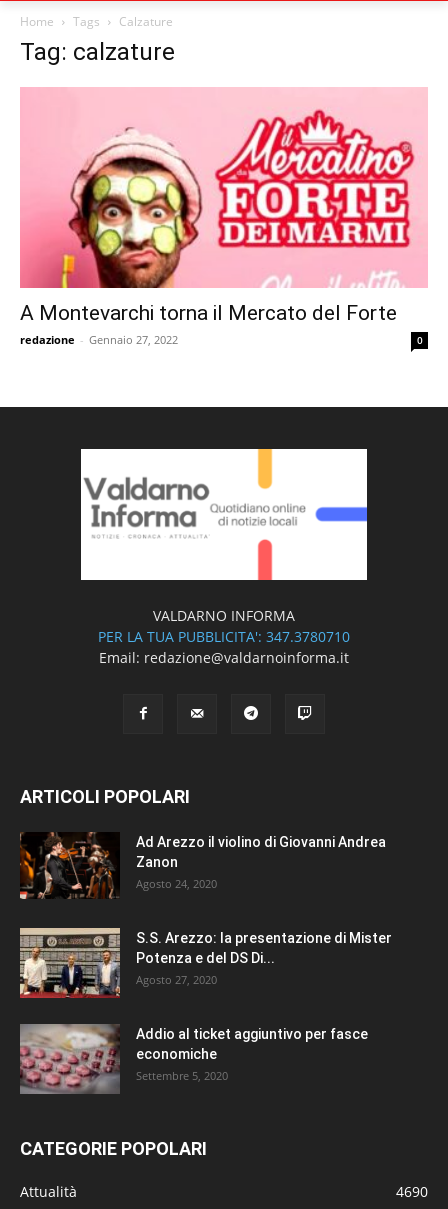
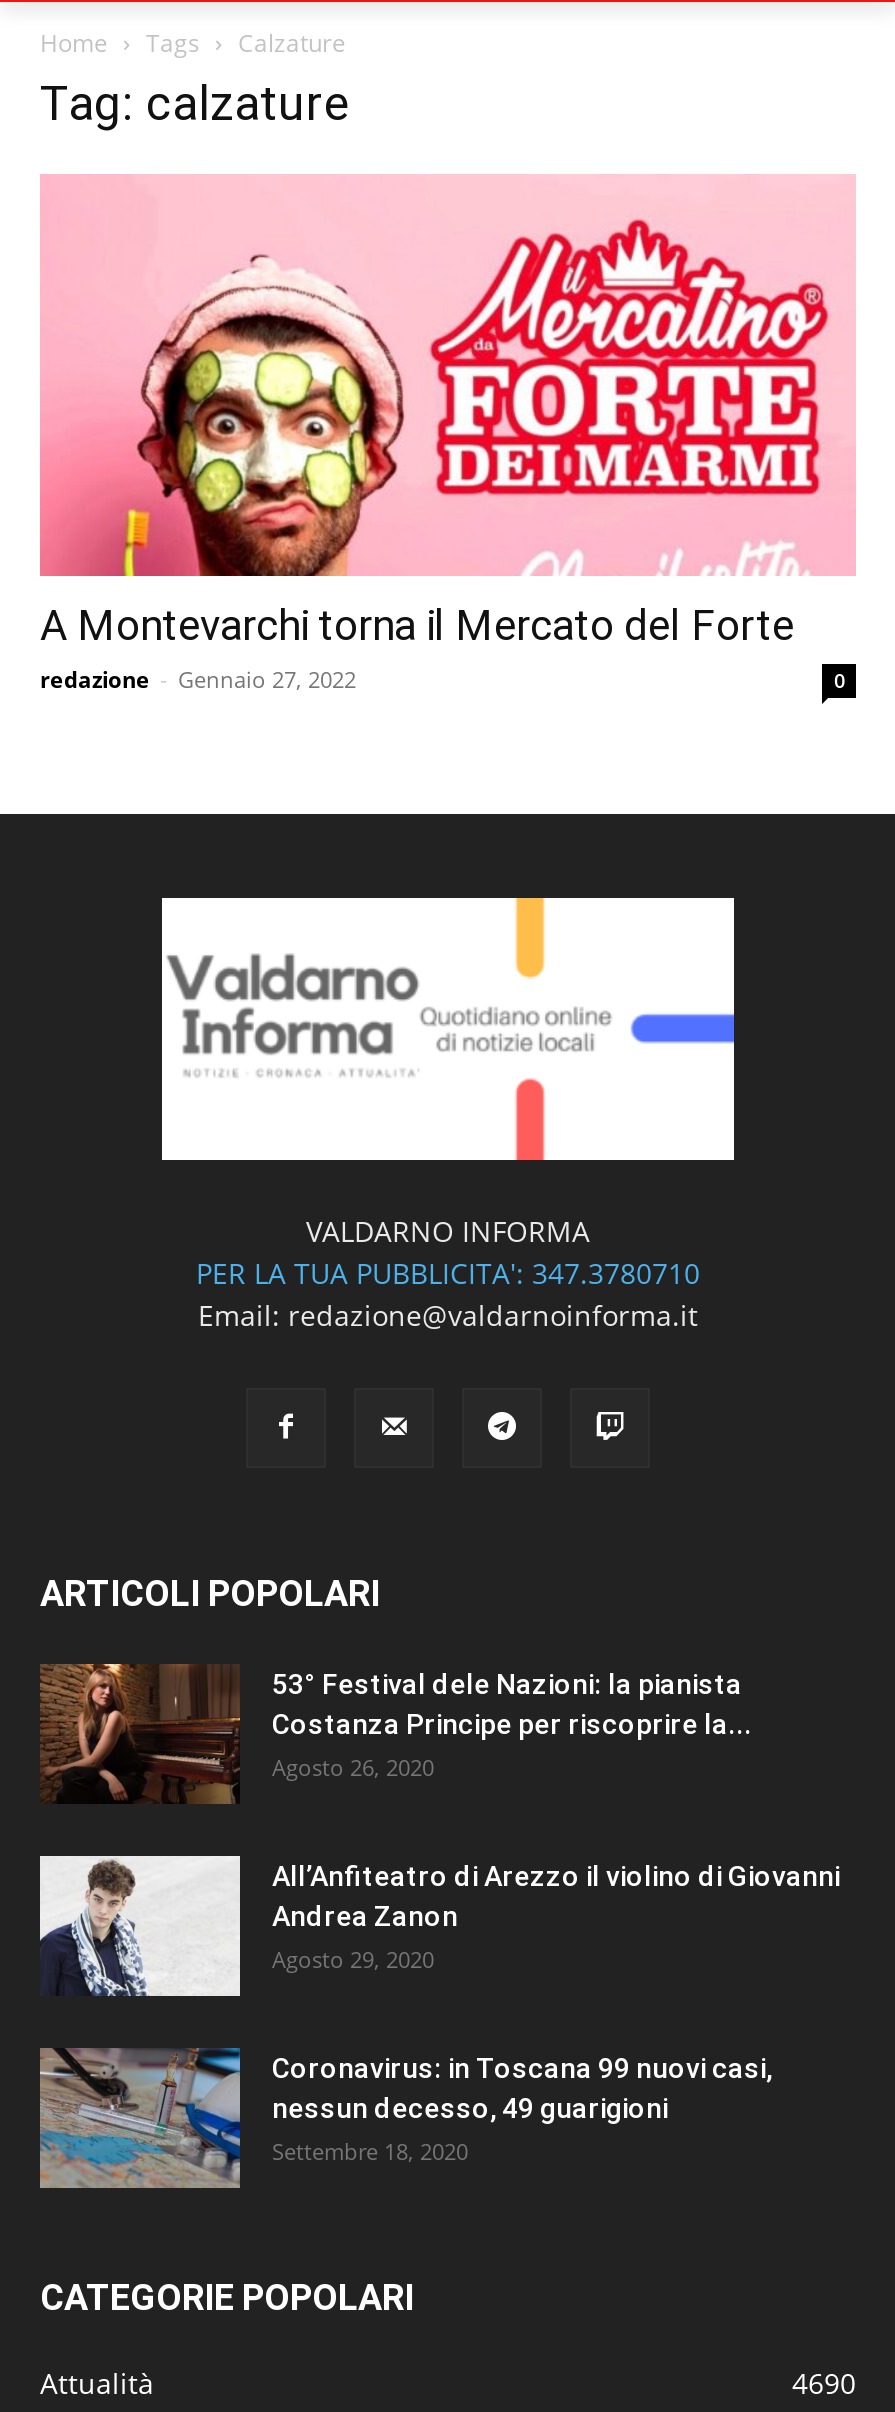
- [image]
- Ad Arezzo il violino di Giovanni Andrea
- Zanon
- Agosto 24, 2020
+ [image]
+ 53° Festival dele Nazioni: la pianista
+ Costanza Principe per riscoprire la...
+ Agosto 26, 2020

- [image]
- S.S. Arezzo: la presentazione di Mister
- Potenza e del DS Di...
- Agosto 27, 2020
+ [image]
+ All’Anfiteatro di Arezzo il violino di Giovanni
+ Andrea Zanon
+ Agosto 29, 2020

- [image]
- Addio al ticket aggiuntivo per fasce
- economiche
- Settembre 5, 2020
+ [image]
+ Coronavirus: in Toscana 99 nuovi casi,
+ nessun decesso, 49 guarigioni
+ Settembre 18, 2020
